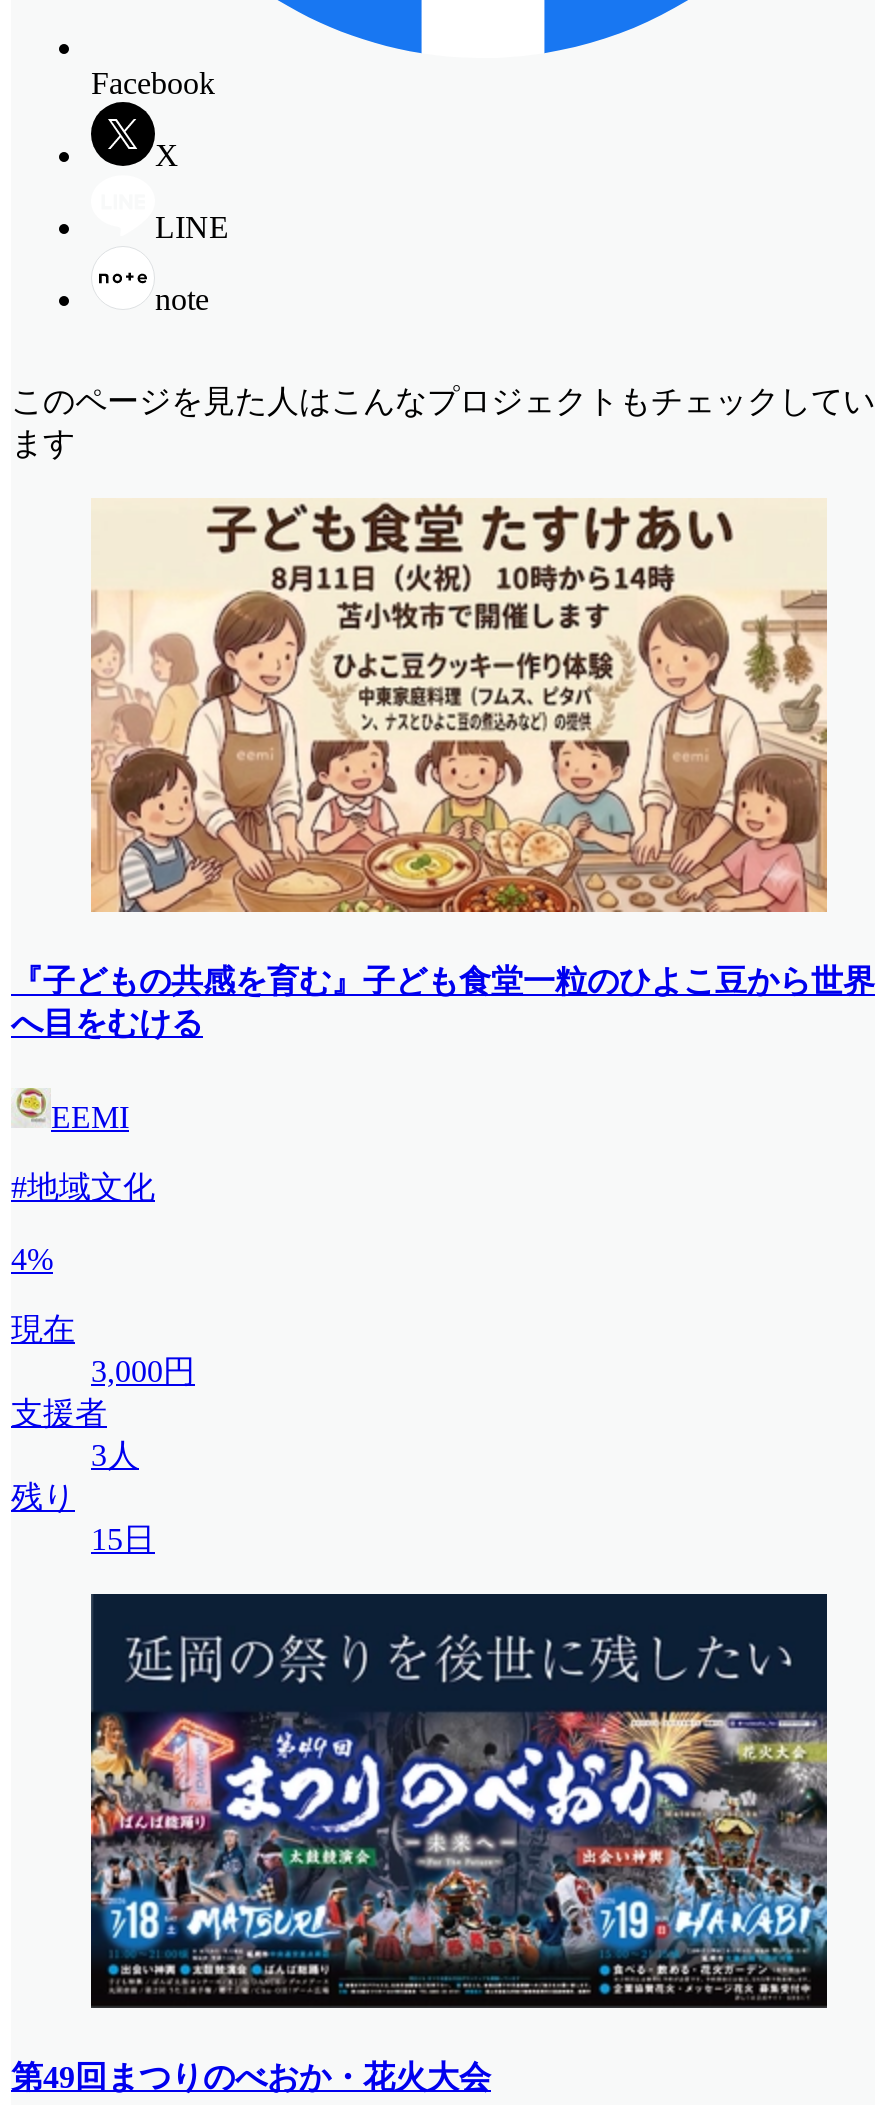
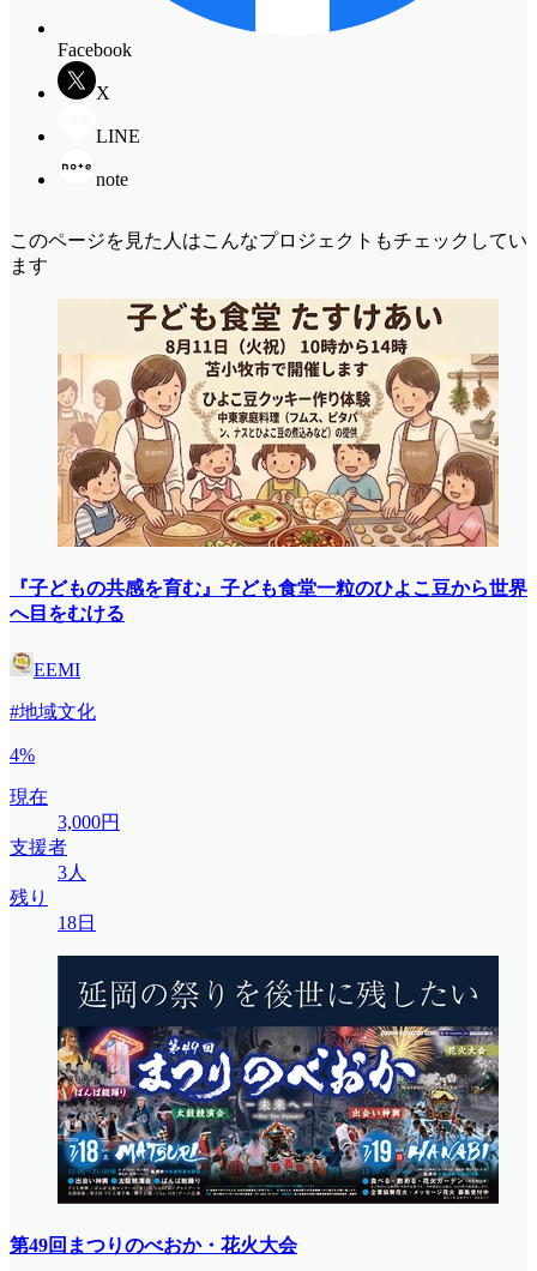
- 15日
+ 18日
